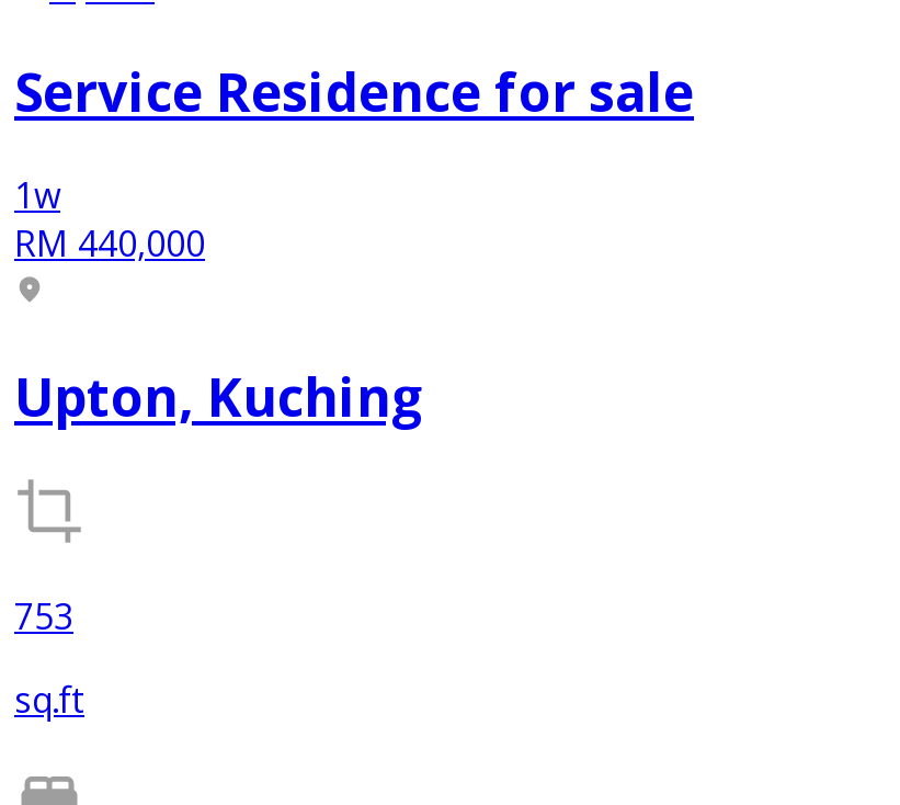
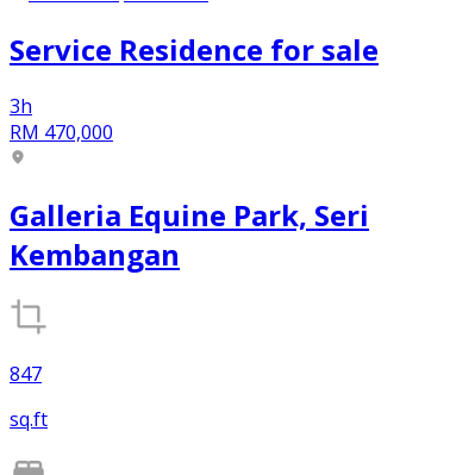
- 1w
- RM 440,000
+ 3h
+ RM 470,000

- Upton, Kuching
+ Galleria Equine Park, Seri
+ Kembangan

- 753
+ 847
